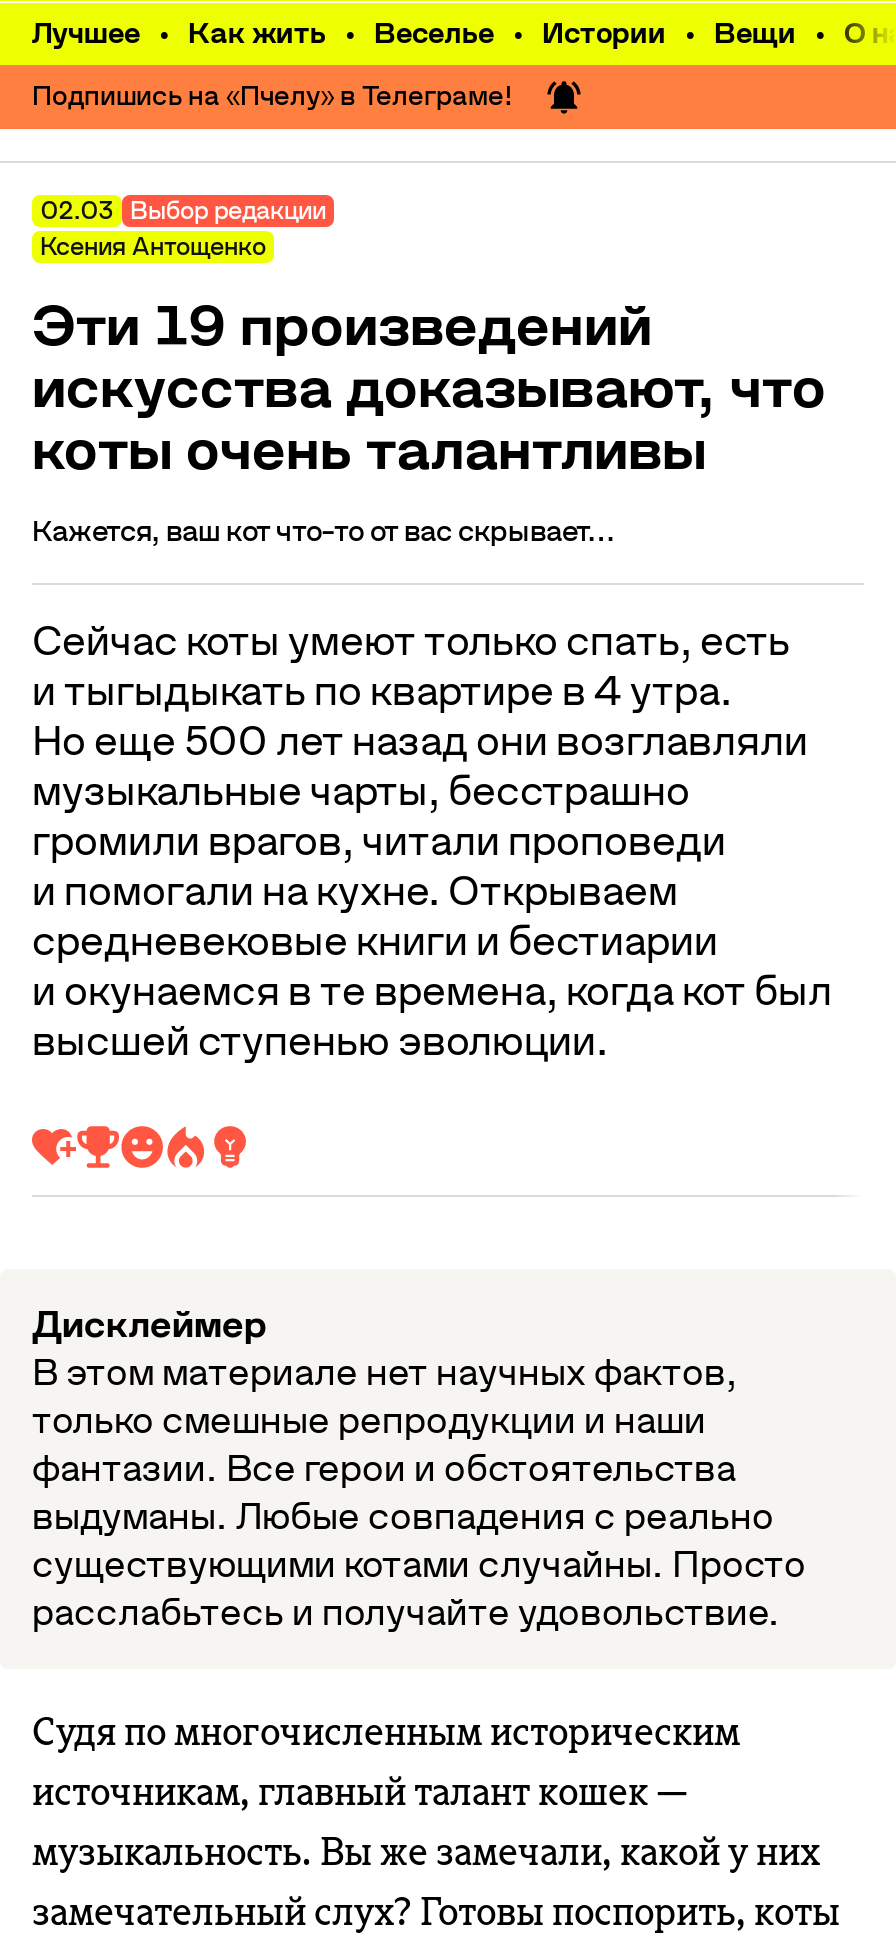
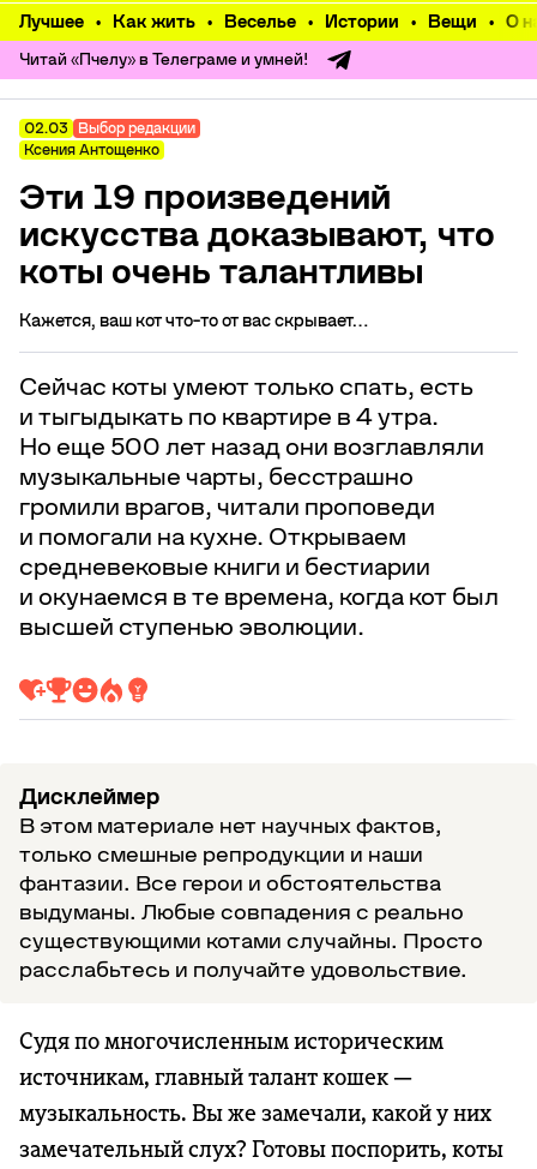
- Подпишись на «Пчелу» в Телеграме!
+ Читай «Пчелу» в Телеграме и умней!
